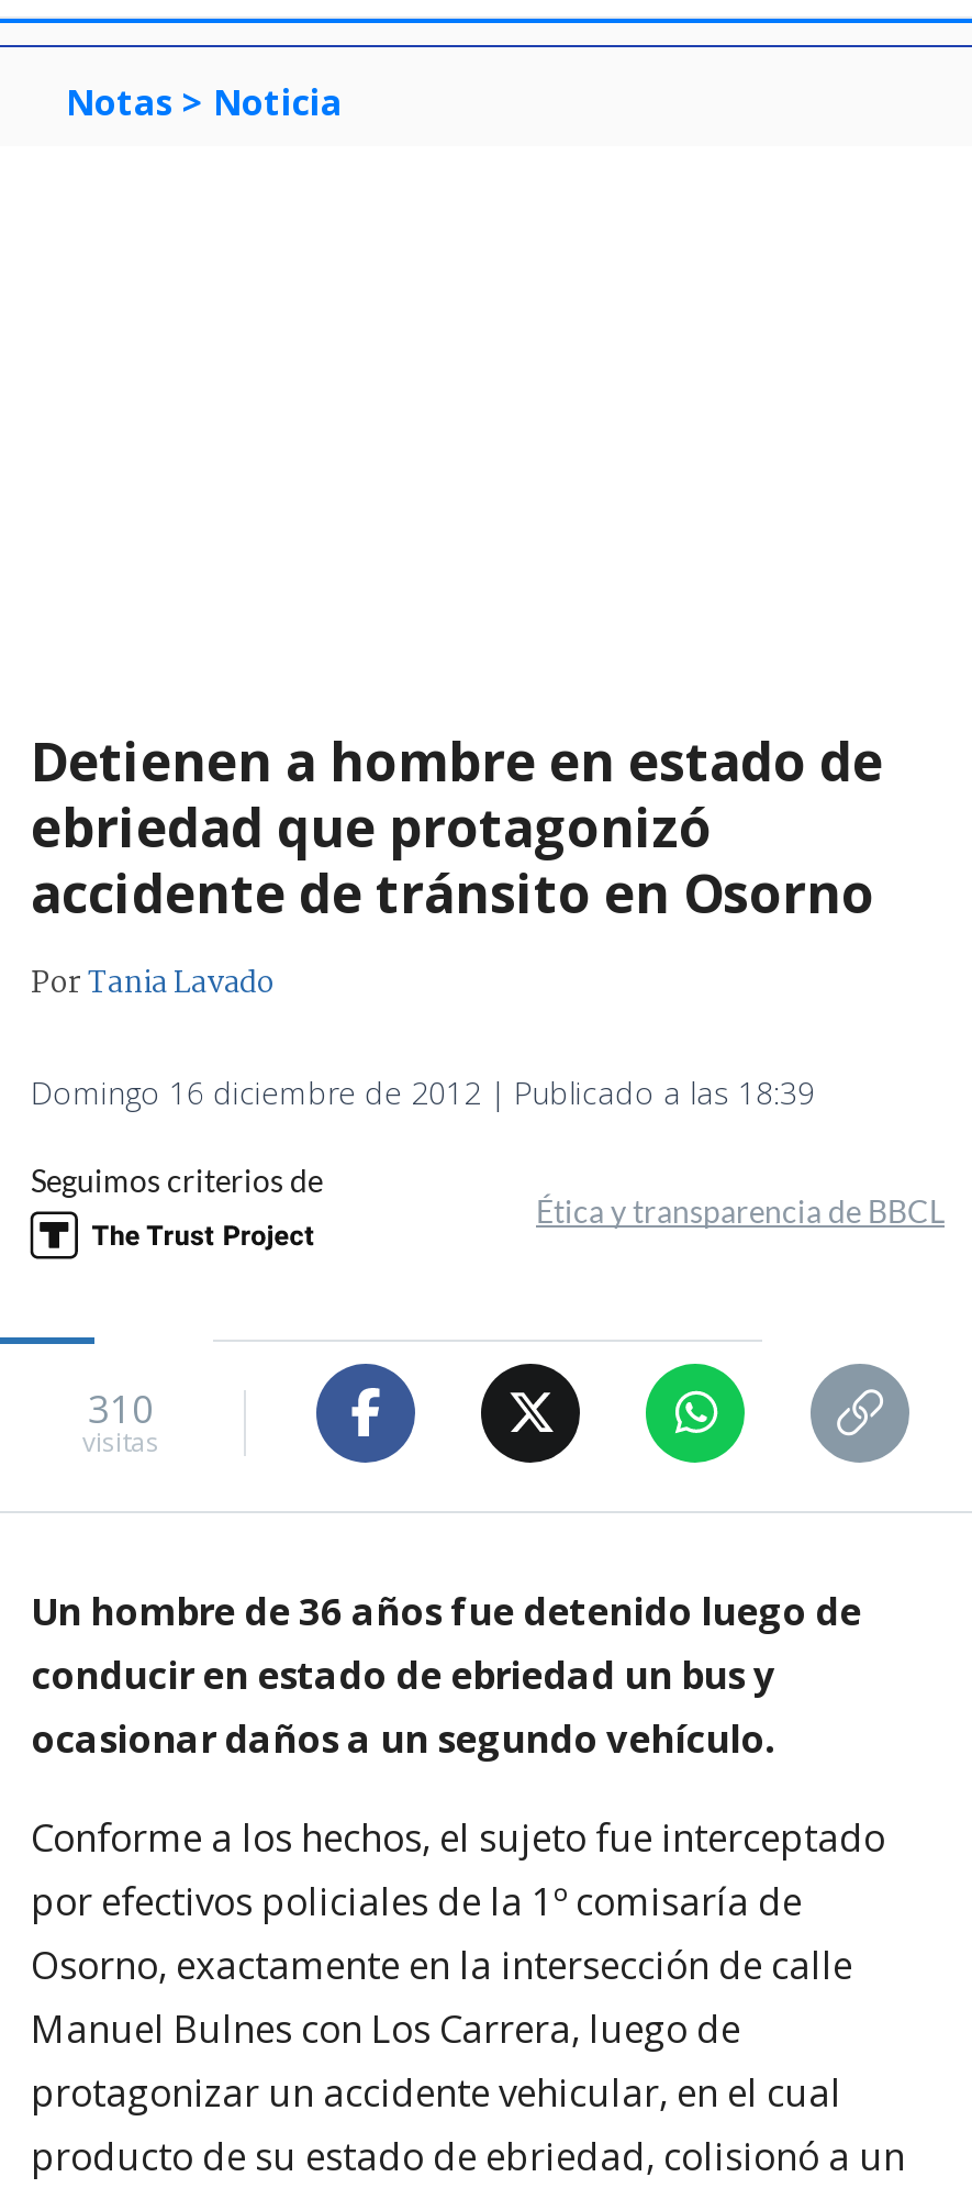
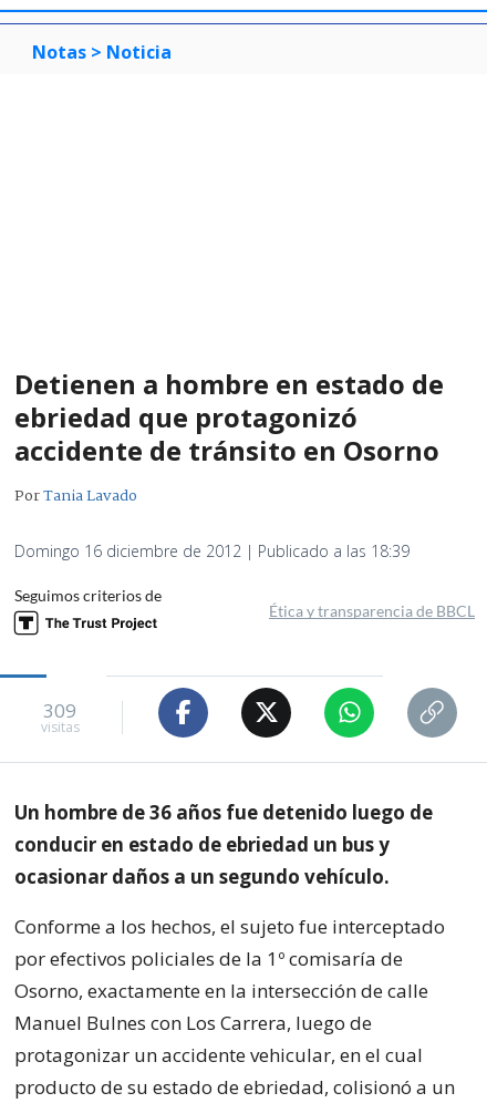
- 310
+ 309
